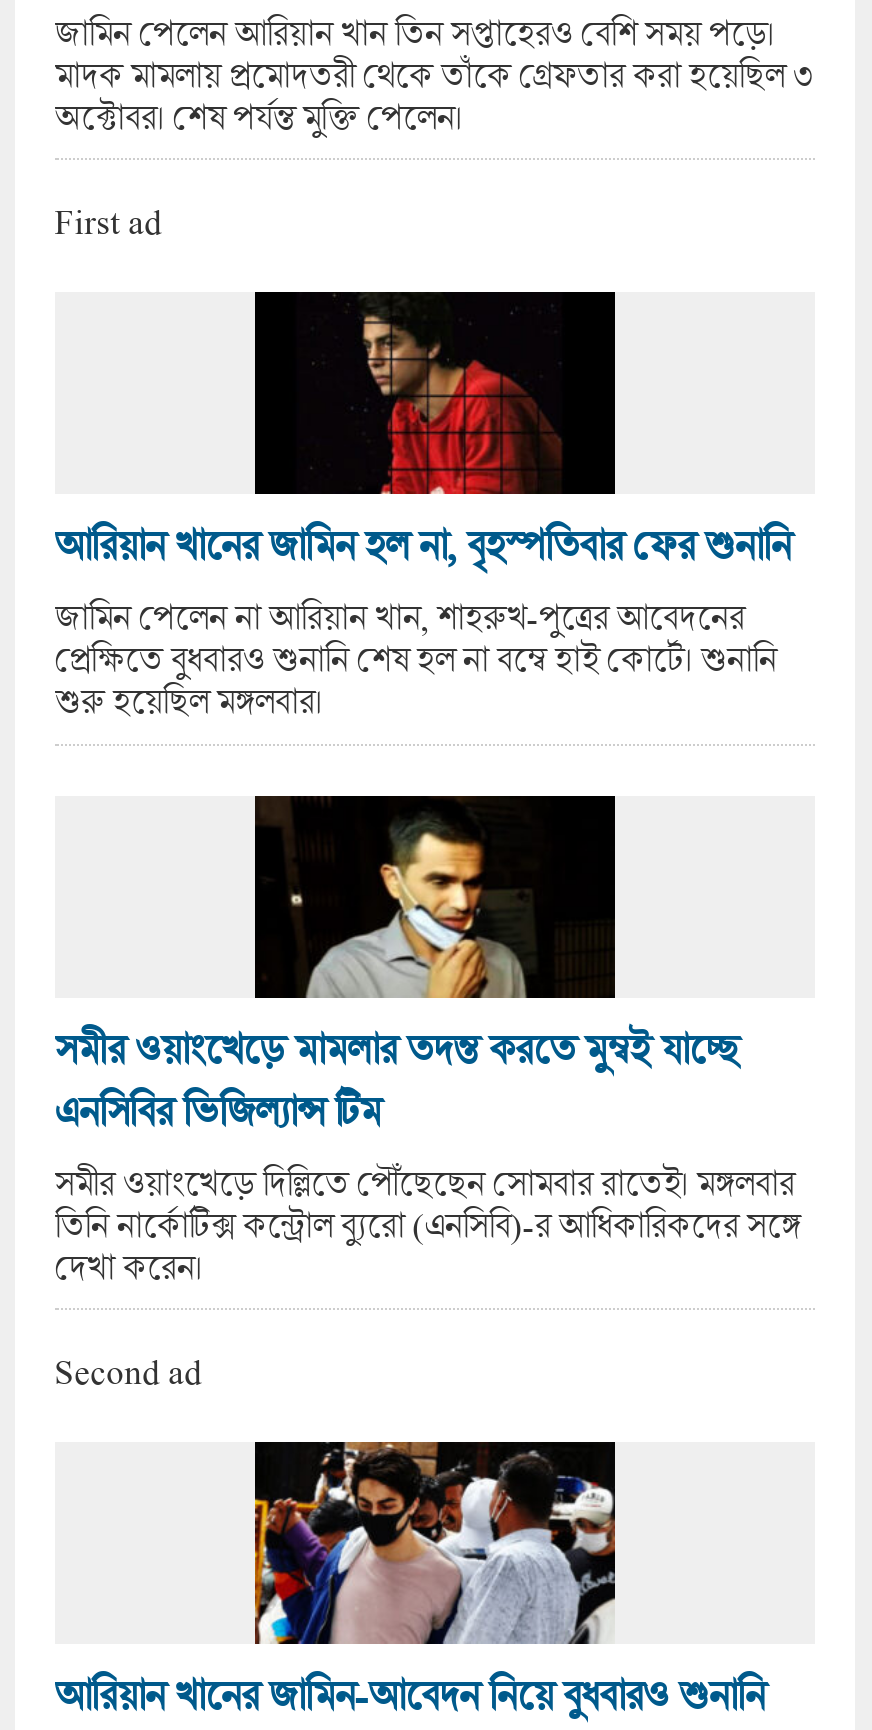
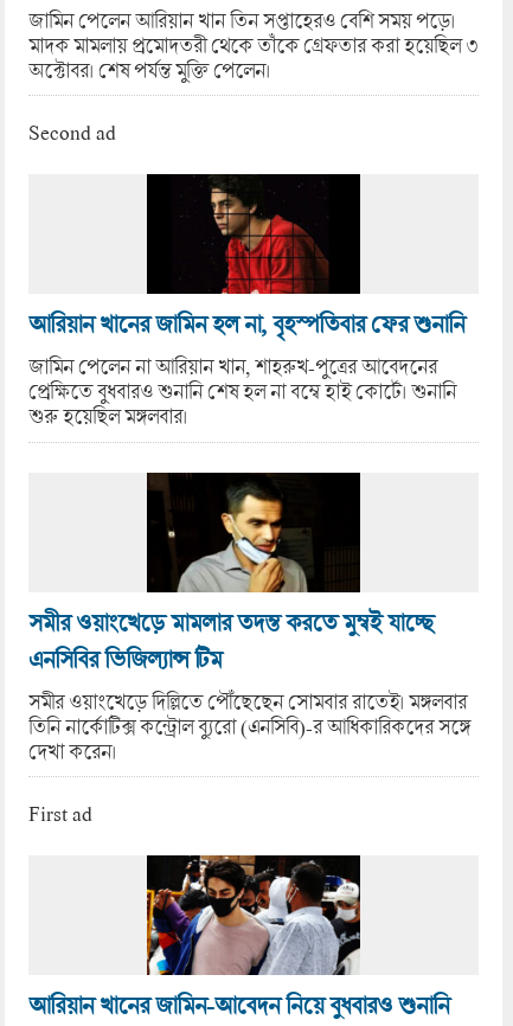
moved down: First ad

moved up: Second ad
